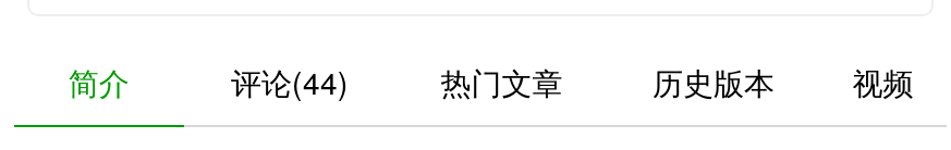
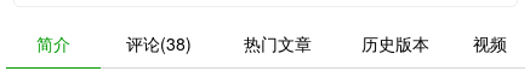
- 评论(44)
+ 评论(38)
